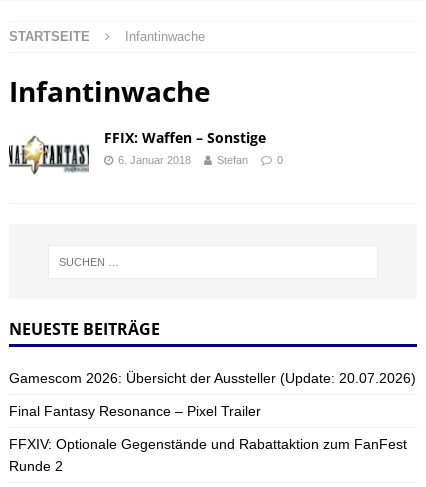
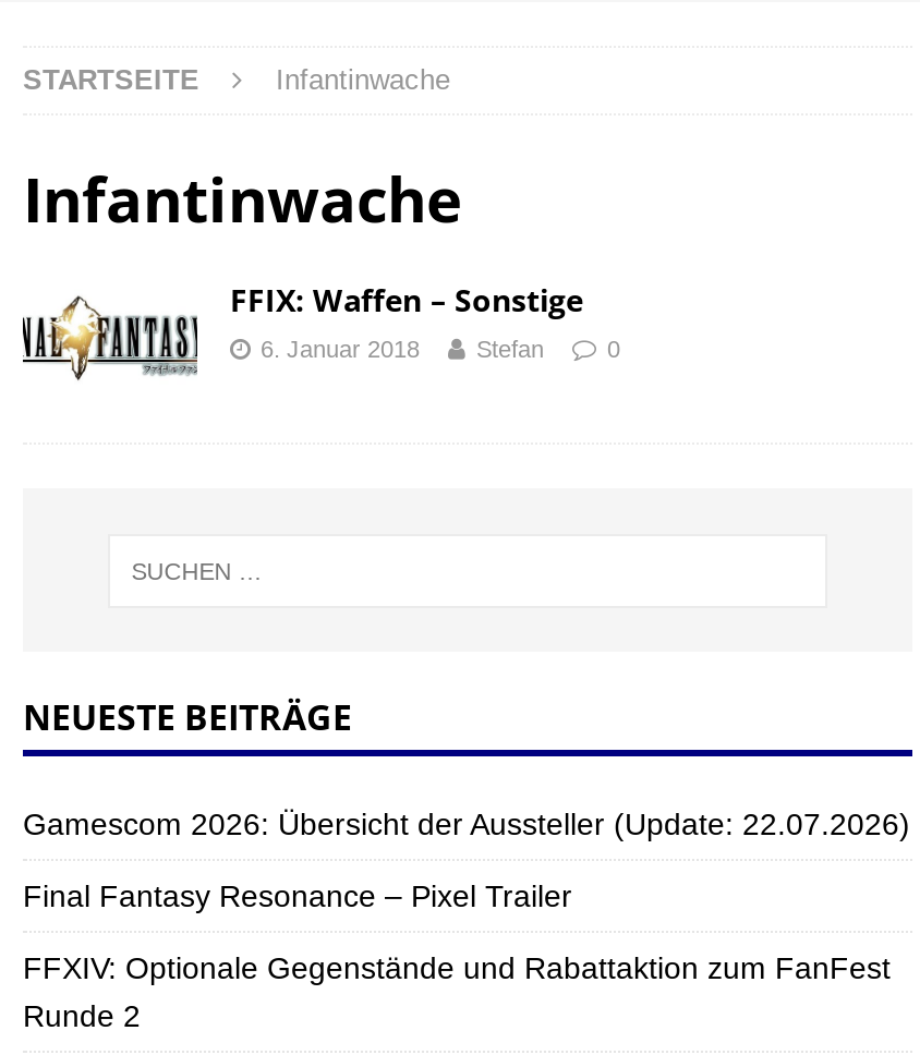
- Gamescom 2026: Übersicht der Aussteller (Update: 20.07.2026)
+ Gamescom 2026: Übersicht der Aussteller (Update: 22.07.2026)
